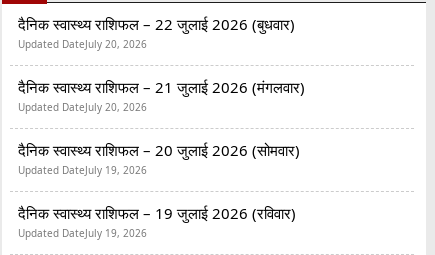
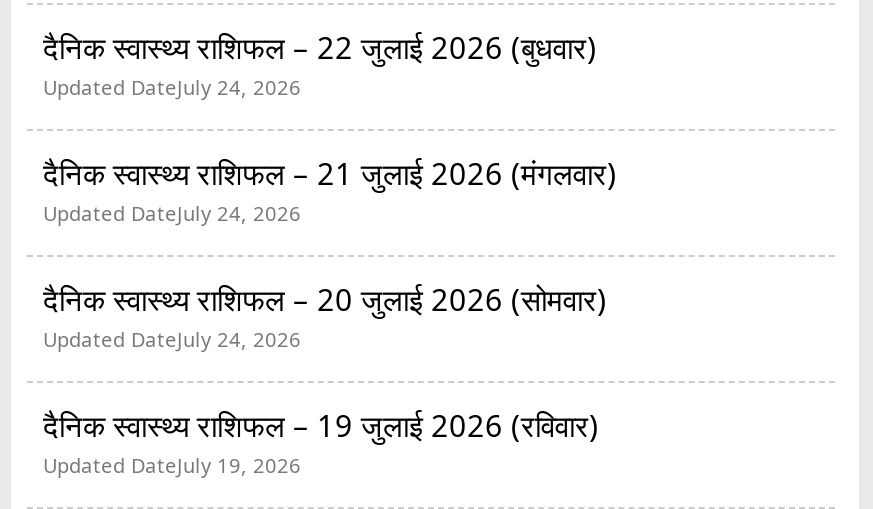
- Updated DateJuly 20, 2026
+ Updated DateJuly 24, 2026

- Updated DateJuly 20, 2026
+ Updated DateJuly 24, 2026

- Updated DateJuly 19, 2026
+ Updated DateJuly 24, 2026
